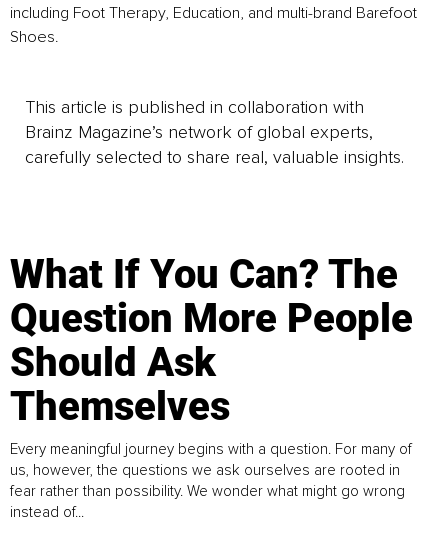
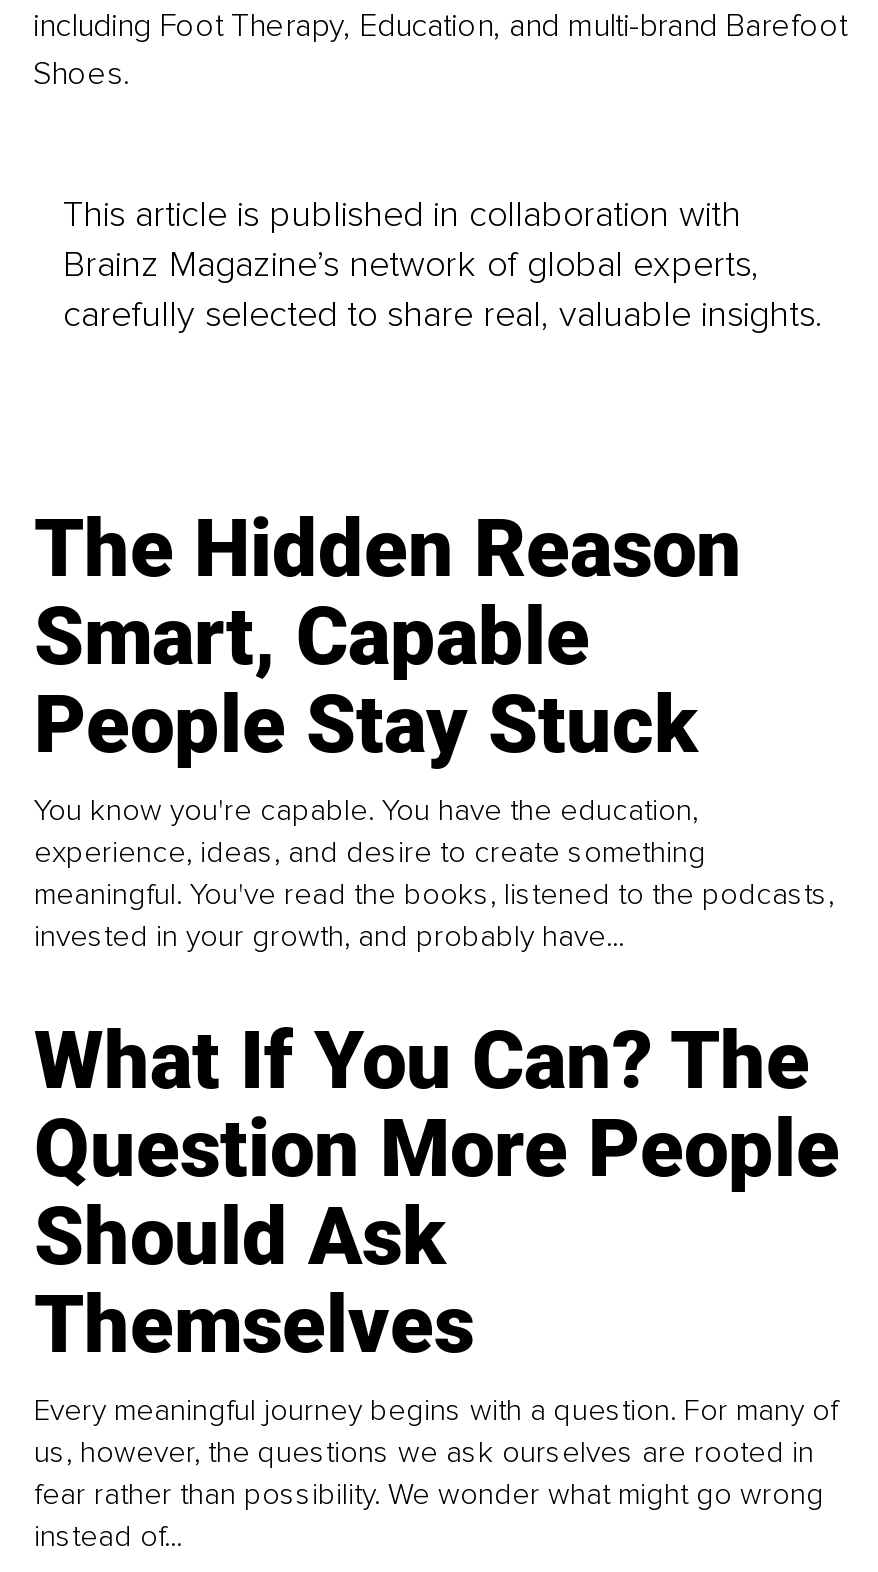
+ The Hidden Reason
+ Smart, Capable
+ People Stay Stuck
+ You know you're capable. You have the education,
+ experience, ideas, and desire to create something
+ meaningful. You've read the books, listened to the podcasts,
+ invested in your growth, and probably have...
